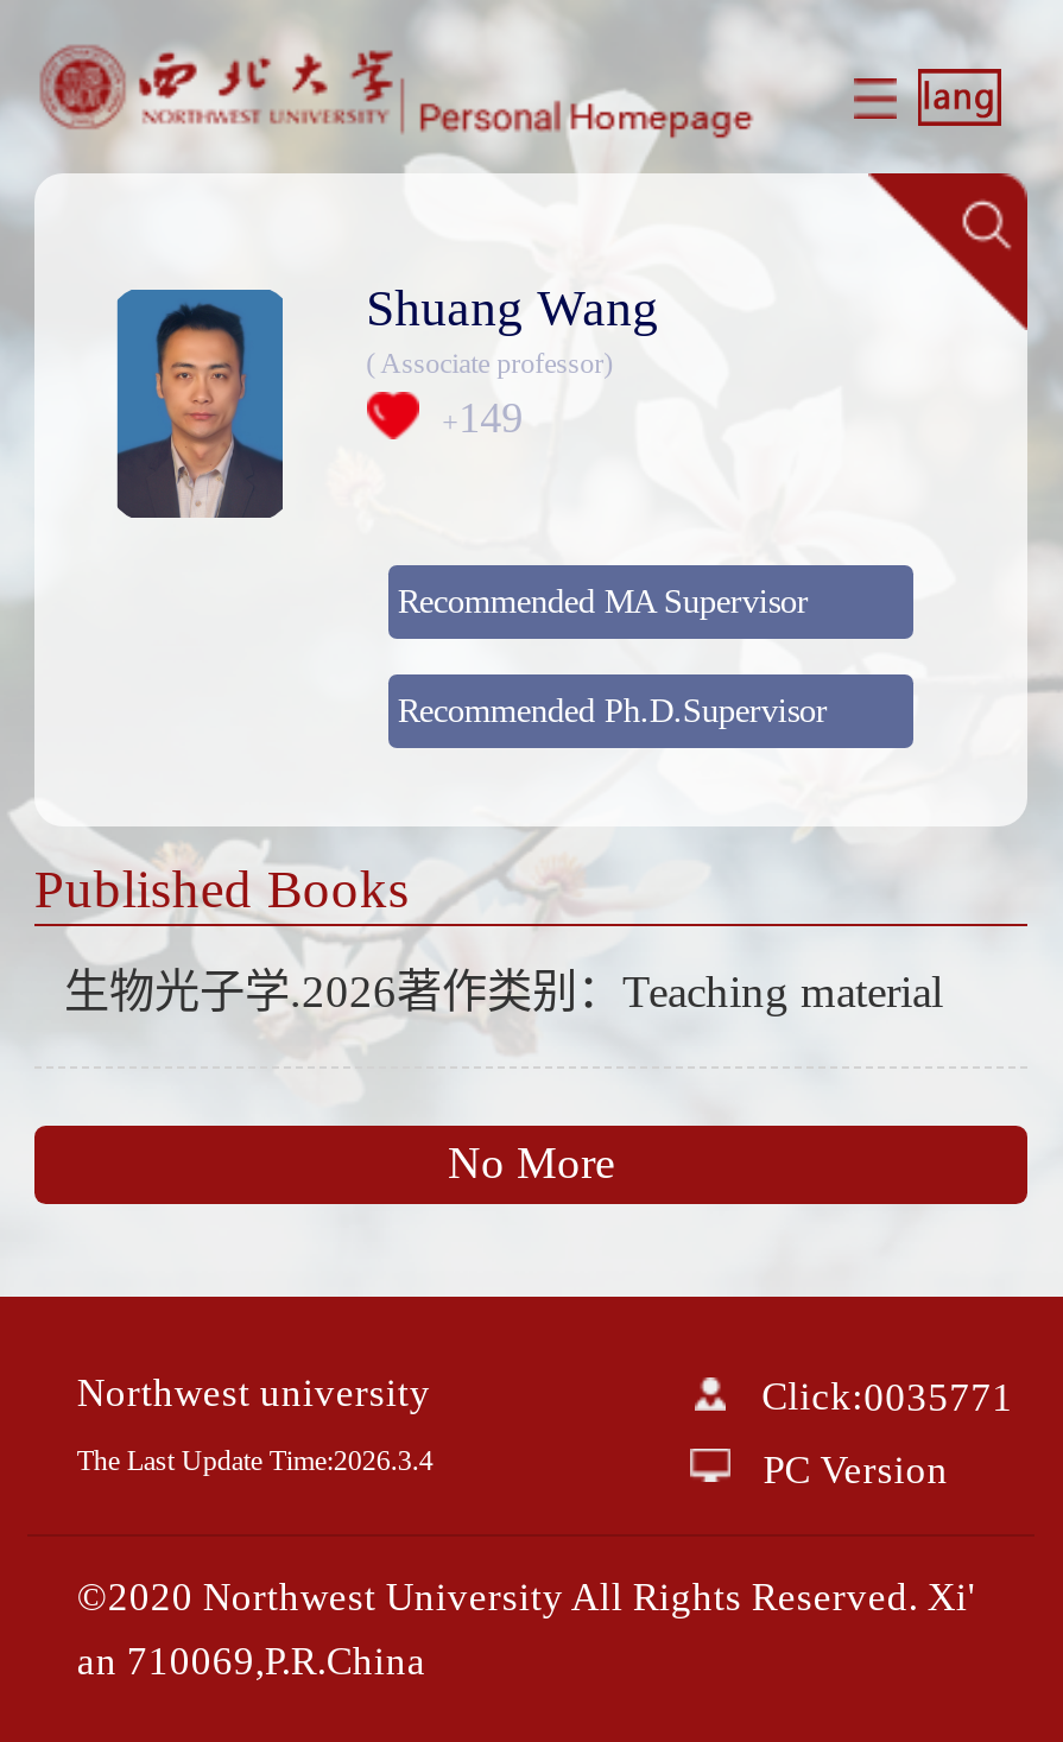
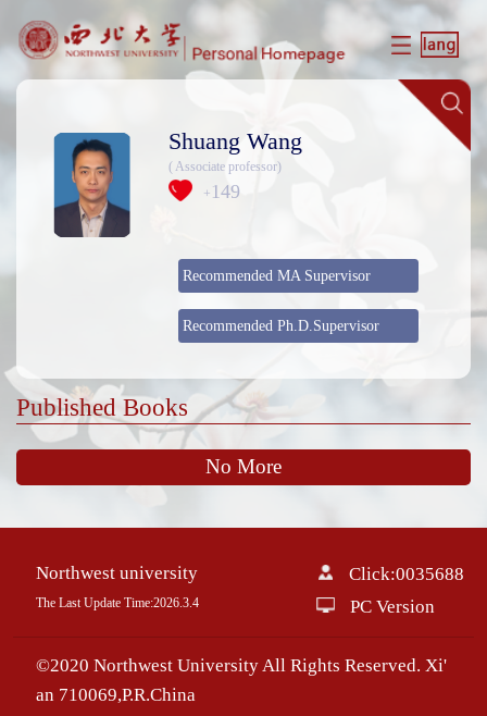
- 生物光子学.2026著作类别：Teaching material

- Click:0035771
+ Click:0035688
